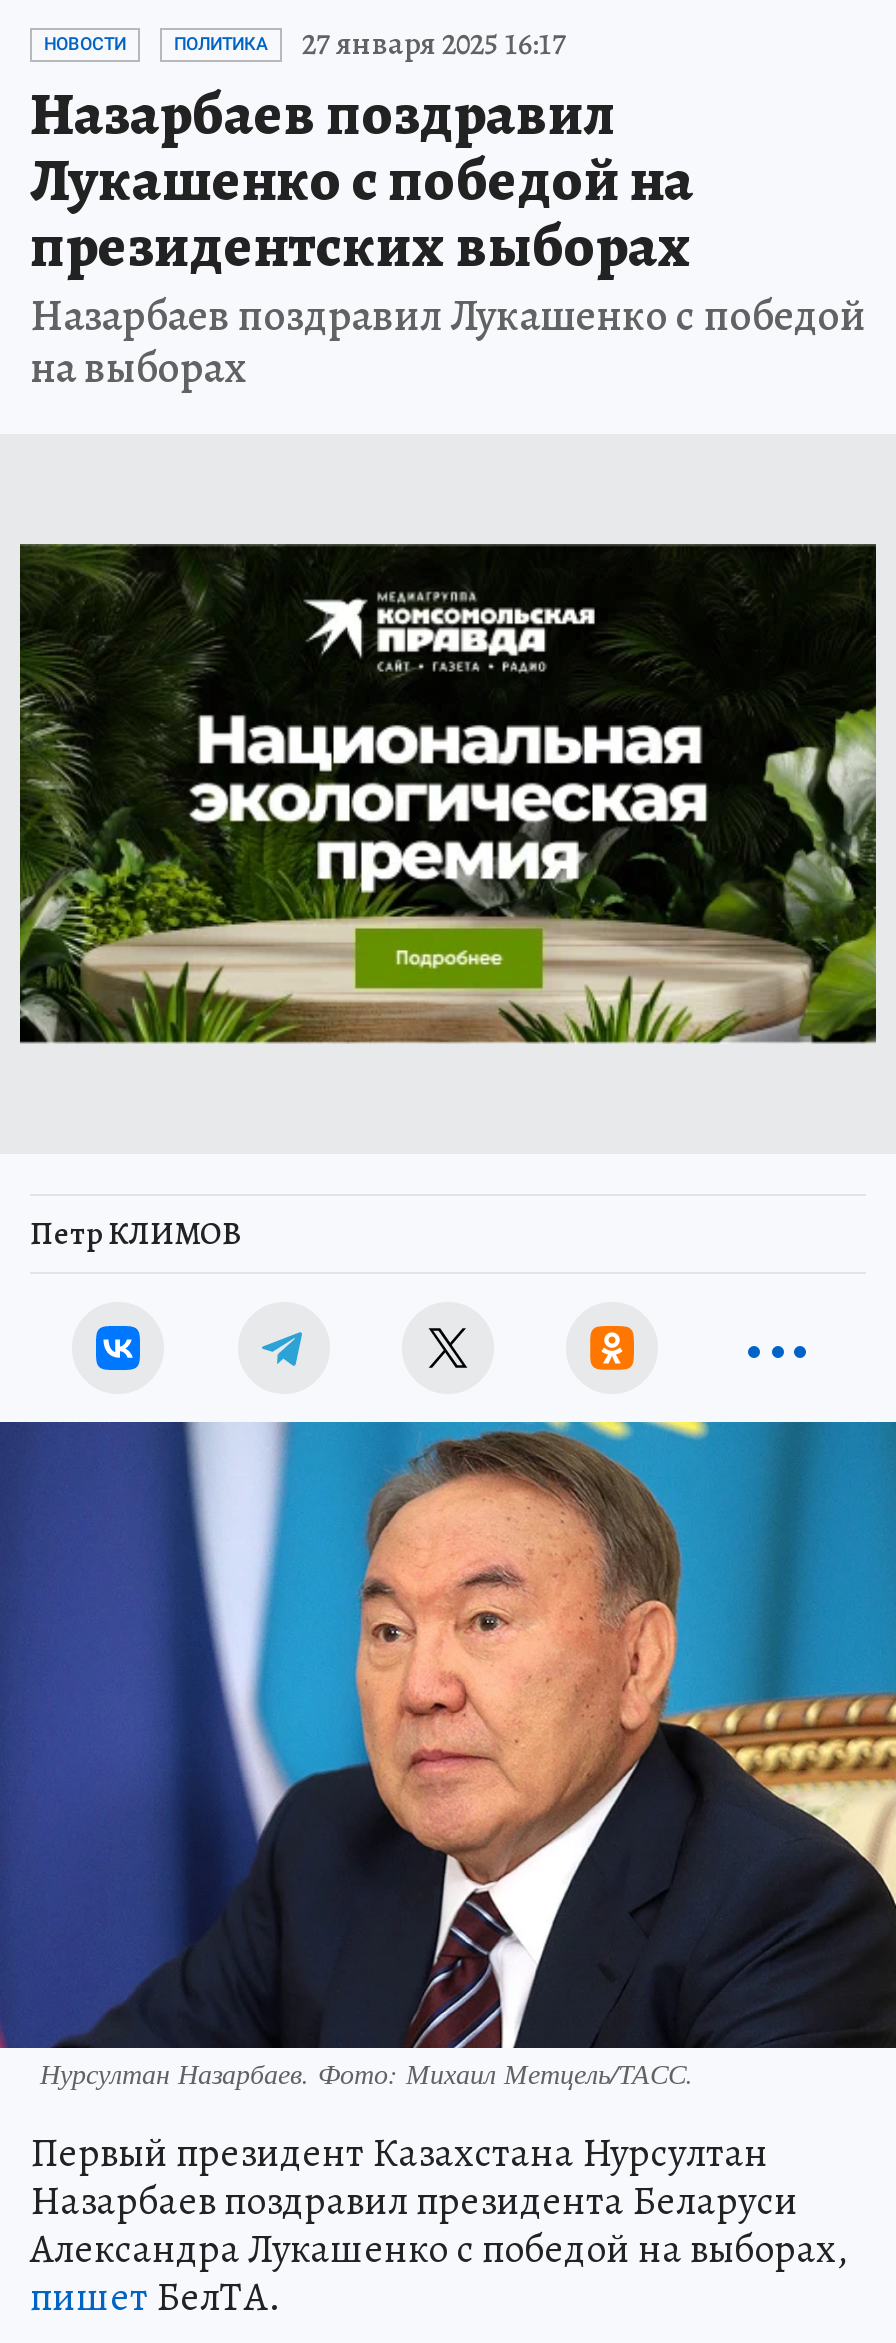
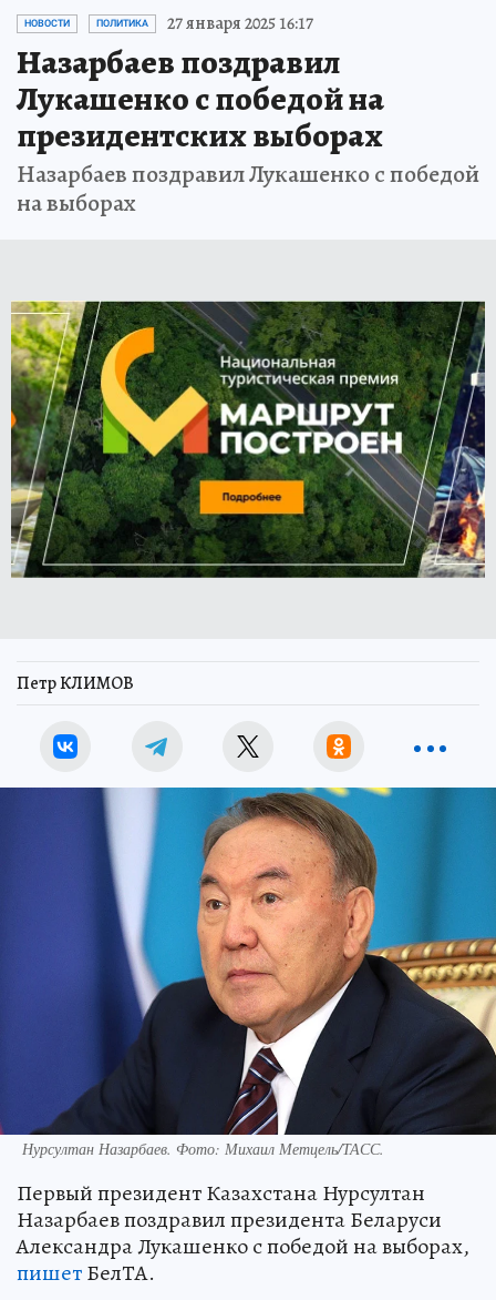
- [image]
+ [image]
